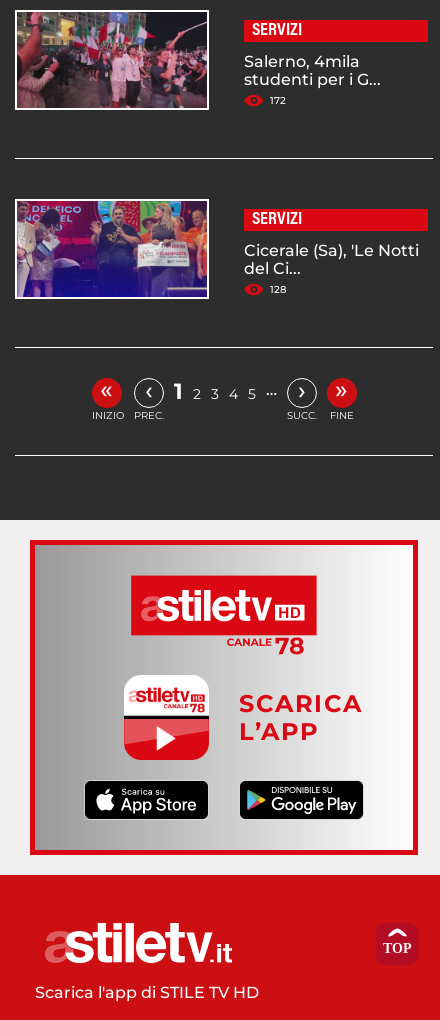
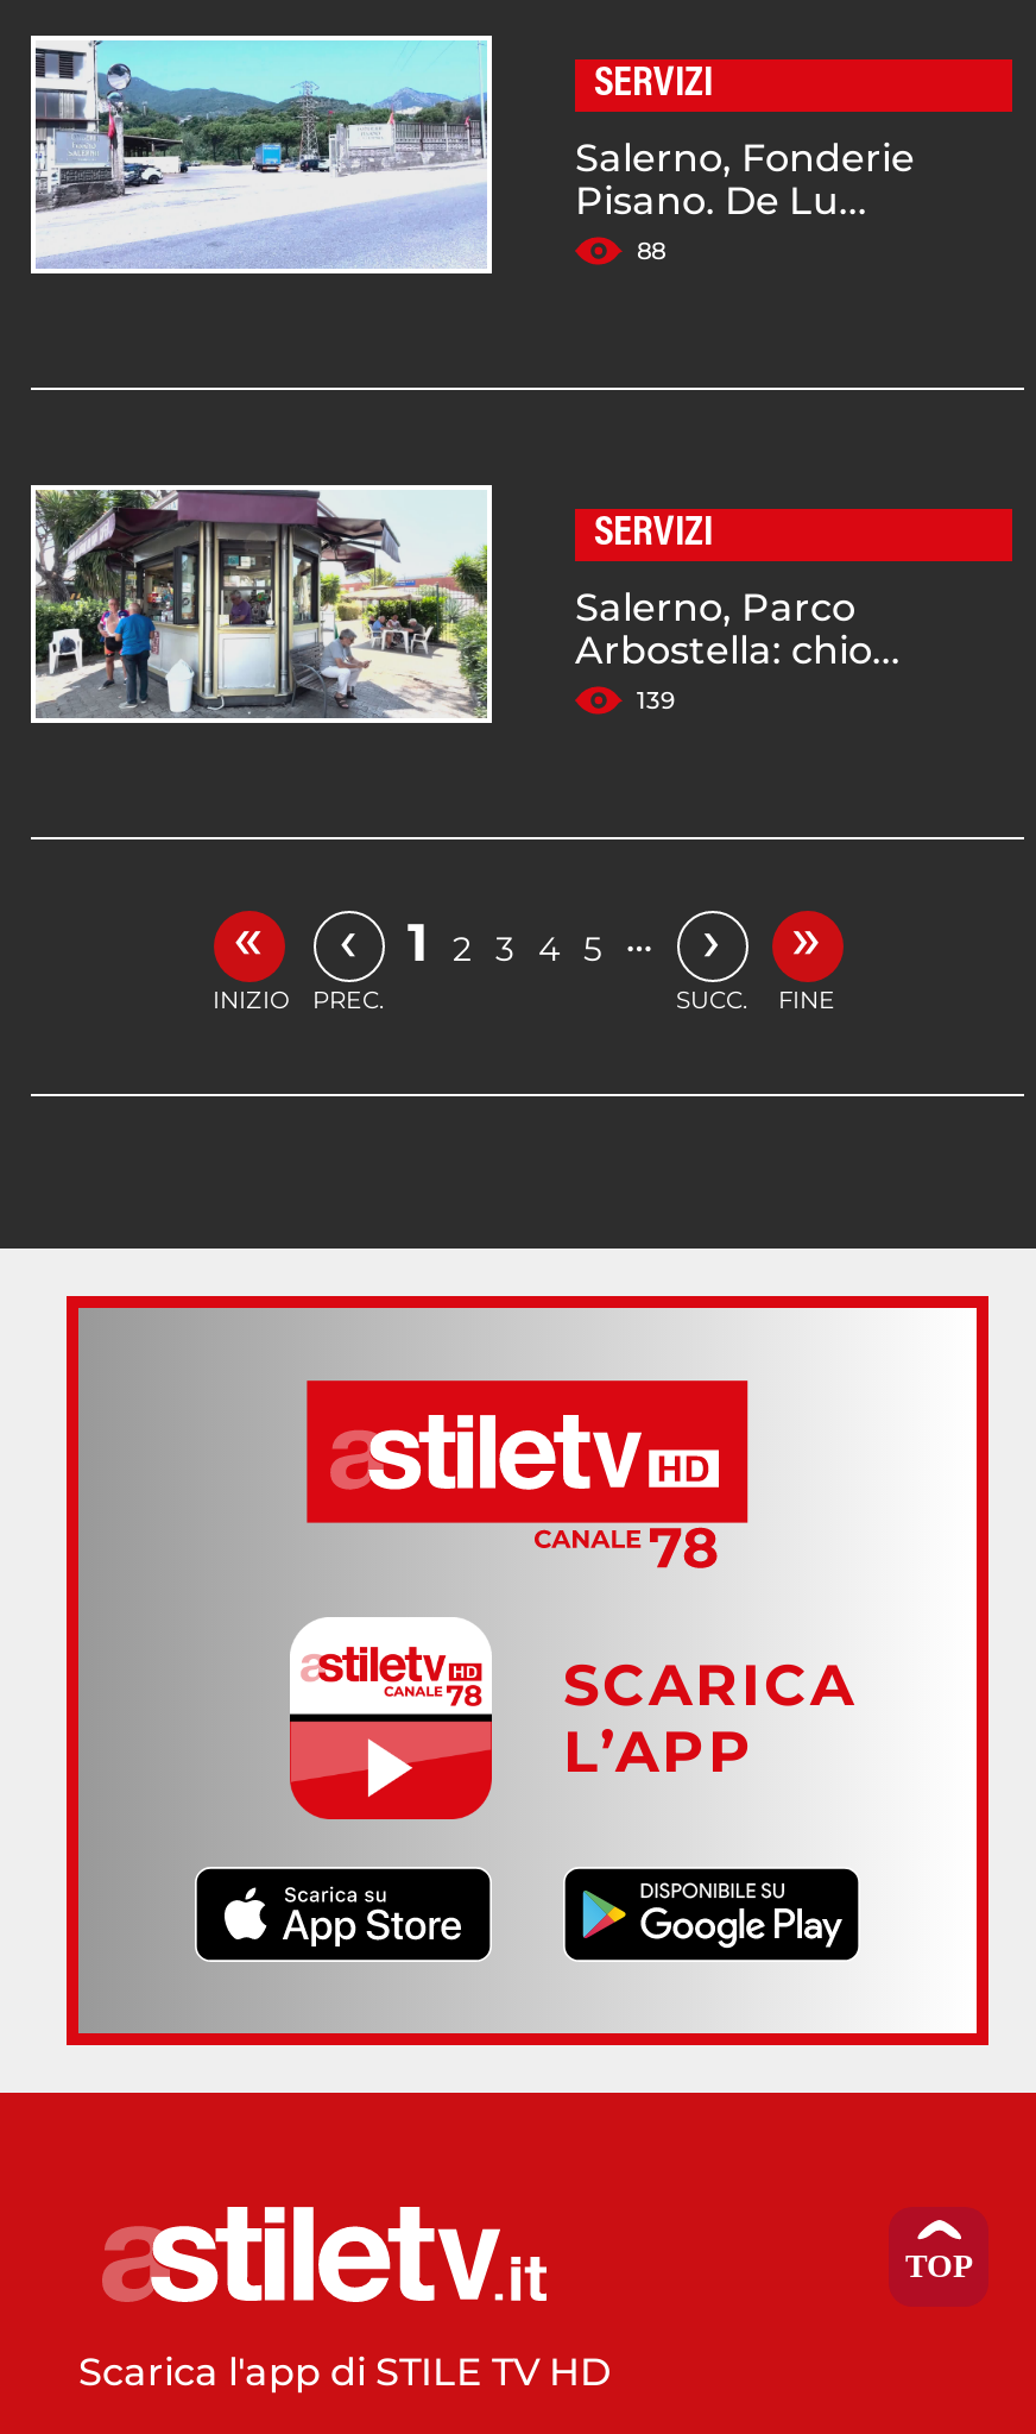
- [image]
- Salerno, 4mila
- studenti per i G...
- 172
+ [image]
+ Salerno, Fonderie
+ Pisano. De Lu...
+ 88

- [image]
- Cicerale (Sa), 'Le Notti
- del Ci...
- 128
+ [image]
+ Salerno, Parco
+ Arbostella: chio...
+ 139
